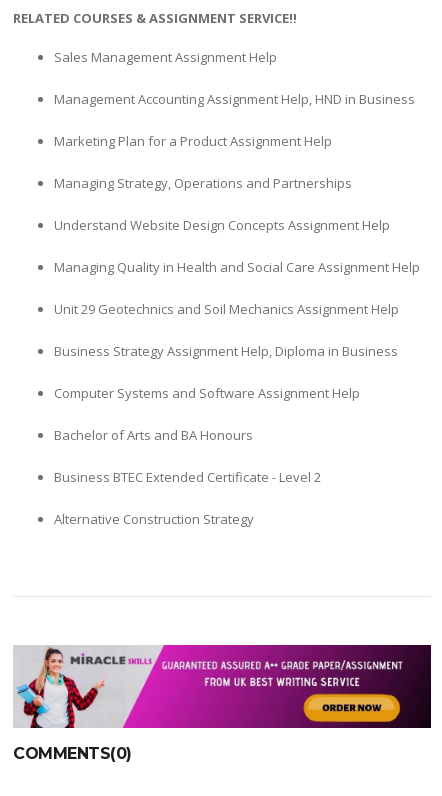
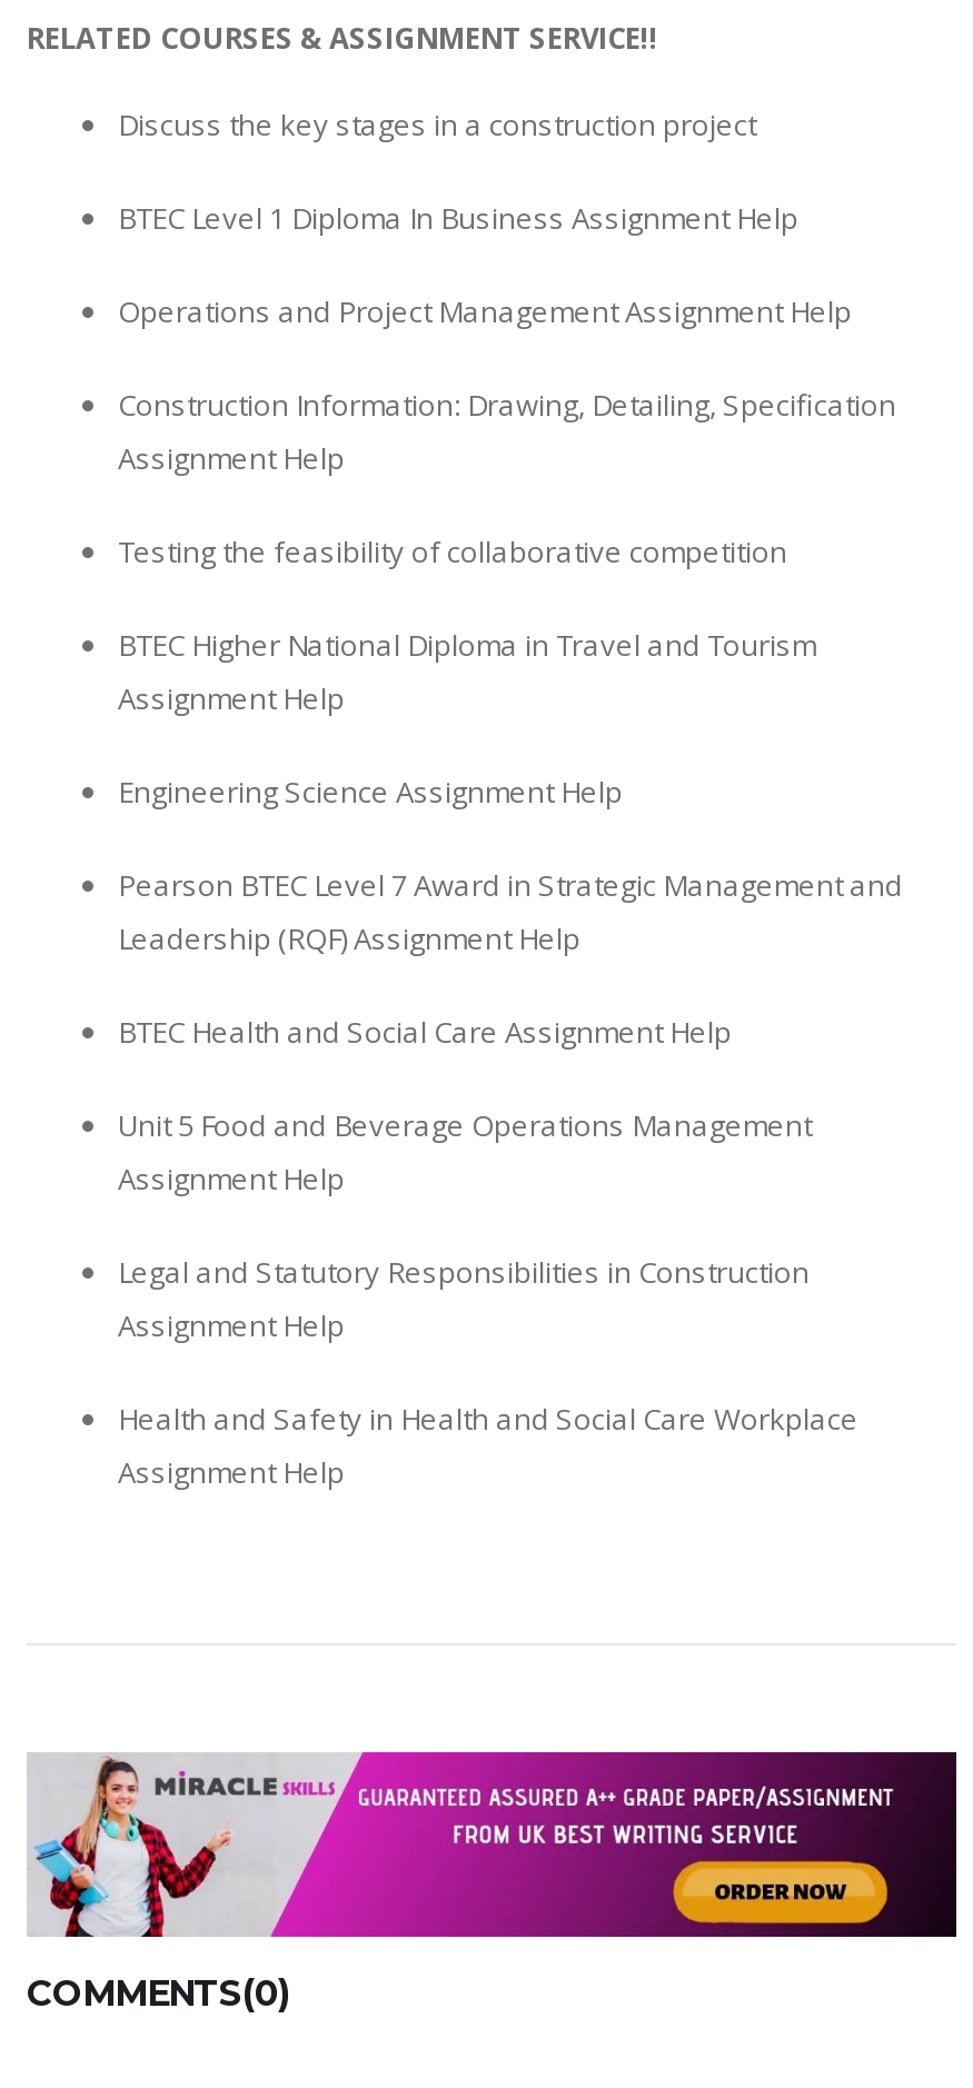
- Sales Management Assignment Help
+ Discuss the key stages in a construction project

- Management Accounting Assignment Help, HND in Business
+ BTEC Level 1 Diploma In Business Assignment Help

- Marketing Plan for a Product Assignment Help
+ Operations and Project Management Assignment Help

- Managing Strategy, Operations and Partnerships
+ Construction Information: Drawing, Detailing, Specification
+ Assignment Help

- Understand Website Design Concepts Assignment Help
+ Testing the feasibility of collaborative competition

- Managing Quality in Health and Social Care Assignment Help
+ BTEC Higher National Diploma in Travel and Tourism
+ Assignment Help

- Unit 29 Geotechnics and Soil Mechanics Assignment Help
+ Engineering Science Assignment Help

- Business Strategy Assignment Help, Diploma in Business
+ Pearson BTEC Level 7 Award in Strategic Management and
+ Leadership (RQF) Assignment Help

- Computer Systems and Software Assignment Help
+ BTEC Health and Social Care Assignment Help

- Bachelor of Arts and BA Honours
+ Unit 5 Food and Beverage Operations Management
+ Assignment Help

- Business BTEC Extended Certificate - Level 2
+ Legal and Statutory Responsibilities in Construction
+ Assignment Help

- Alternative Construction Strategy
+ Health and Safety in Health and Social Care Workplace
+ Assignment Help
